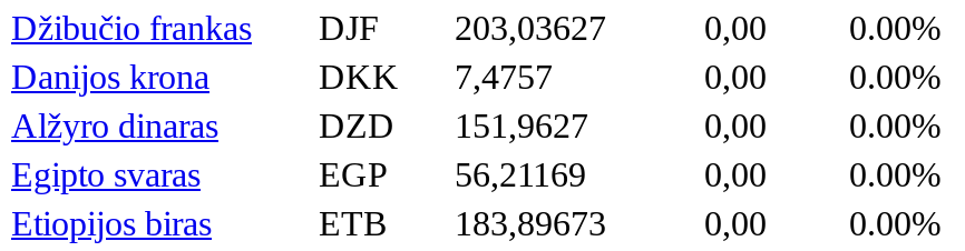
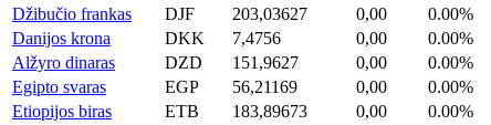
- DKK 7,4757
+ DKK 7,4756
